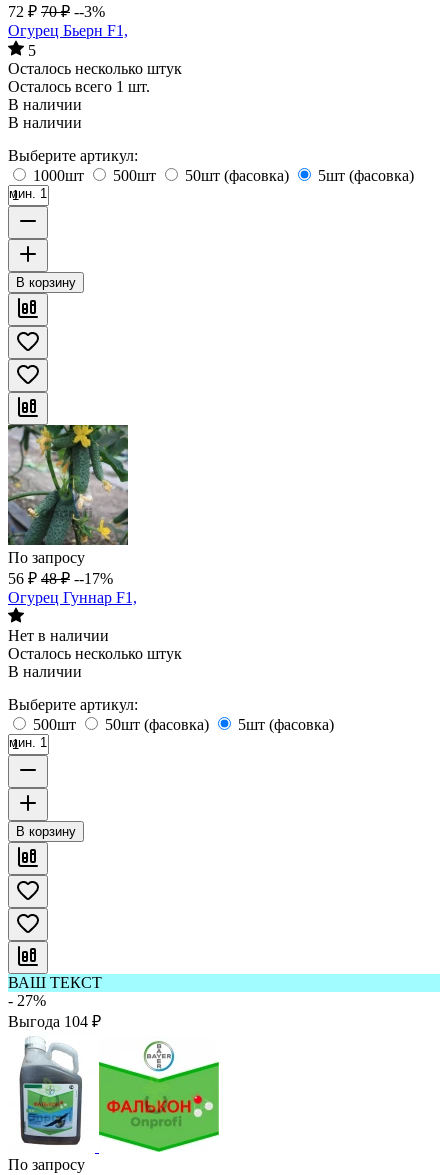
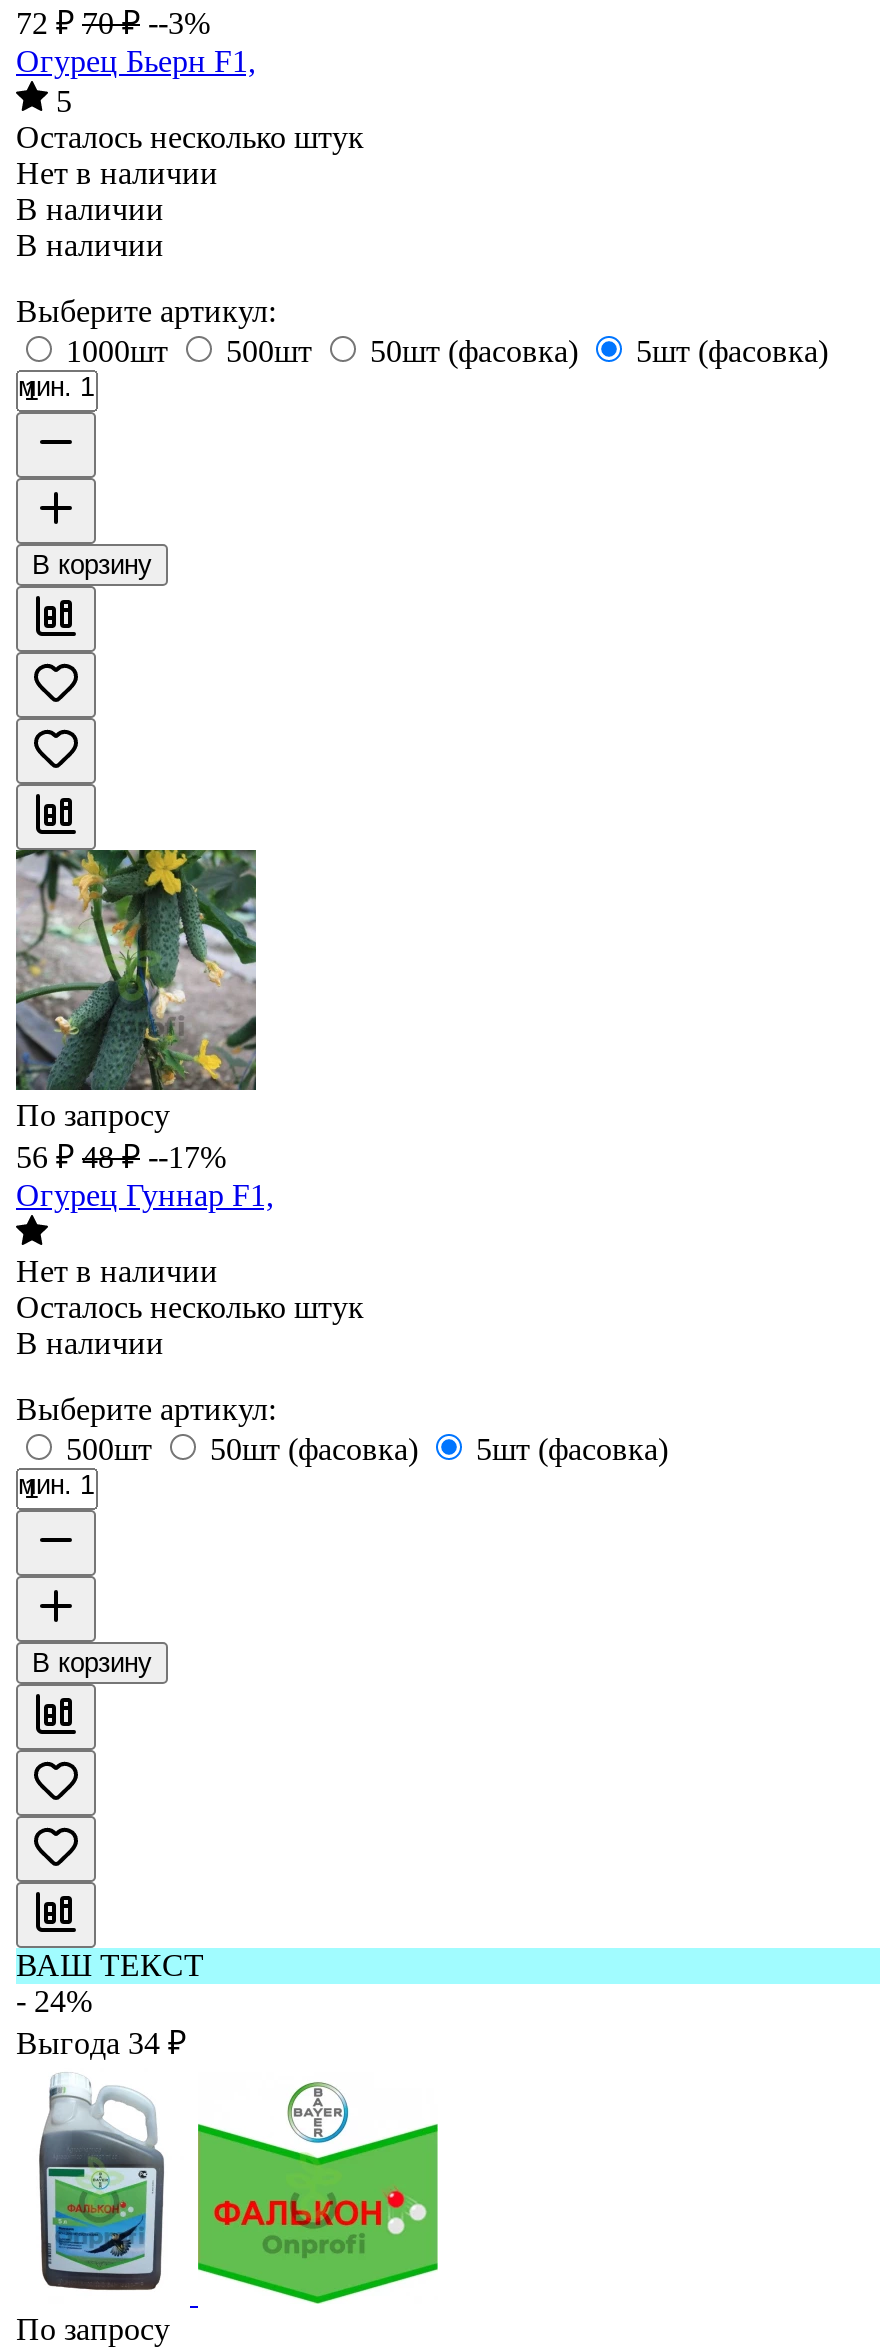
- Осталось всего 1 шт.
+ Нет в наличии

- - 27%
+ - 24%

- Выгода 104 ₽
+ Выгода 34 ₽
